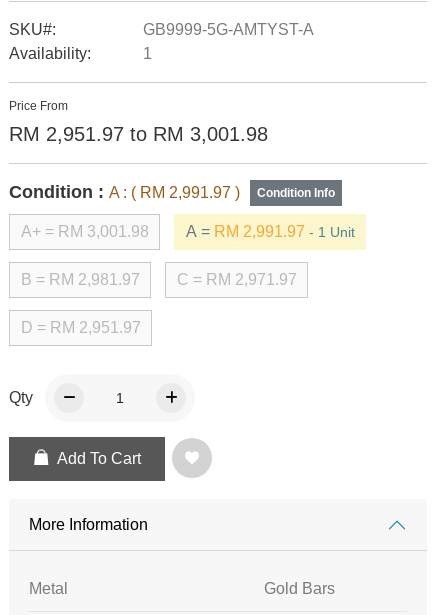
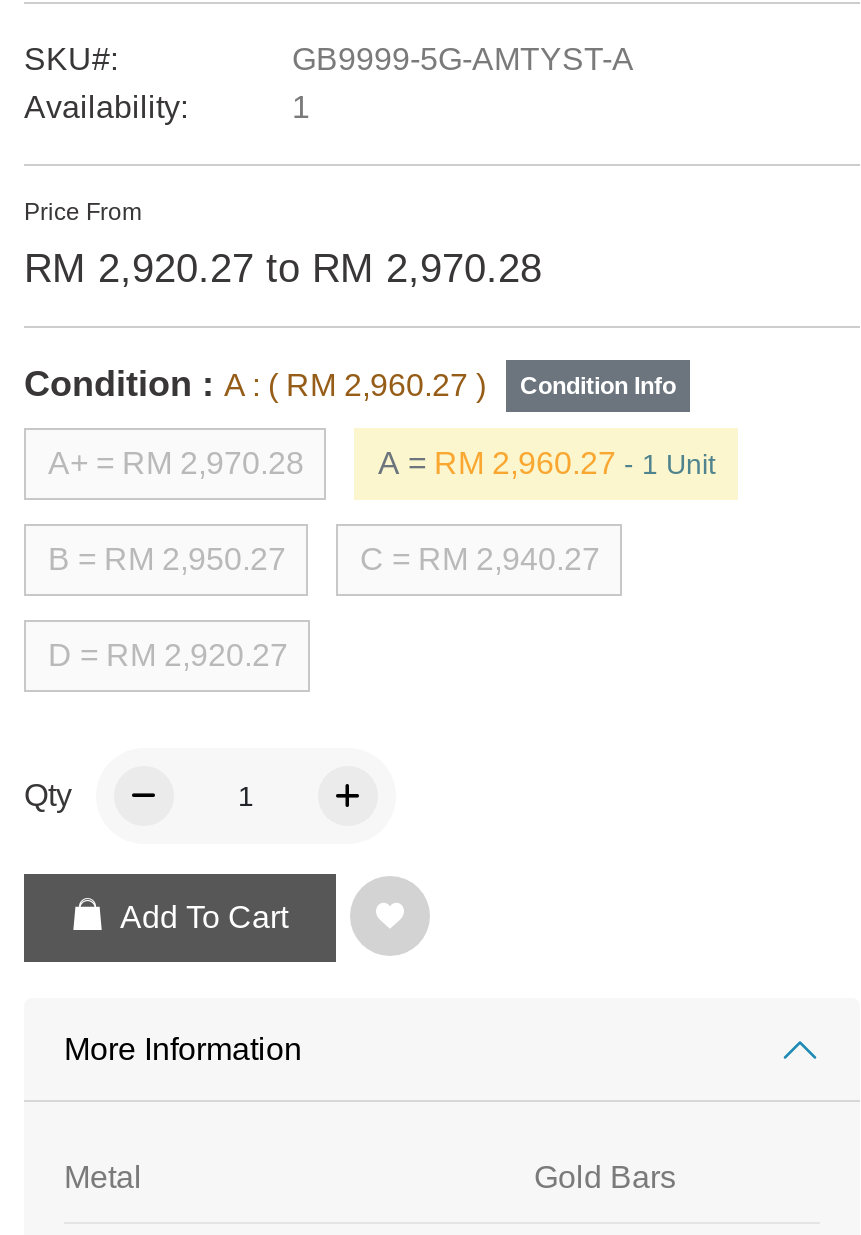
- RM 2,951.97 to RM 3,001.98
+ RM 2,920.27 to RM 2,970.28

- Condition : A : ( RM 2,991.97 )
+ Condition : A : ( RM 2,960.27 )

- A+ = RM 3,001.98
+ A+ = RM 2,970.28

- A = RM 2,991.97 - 1 Unit
+ A = RM 2,960.27 - 1 Unit

- B = RM 2,981.97
+ B = RM 2,950.27

- C = RM 2,971.97
+ C = RM 2,940.27

- D = RM 2,951.97
+ D = RM 2,920.27
